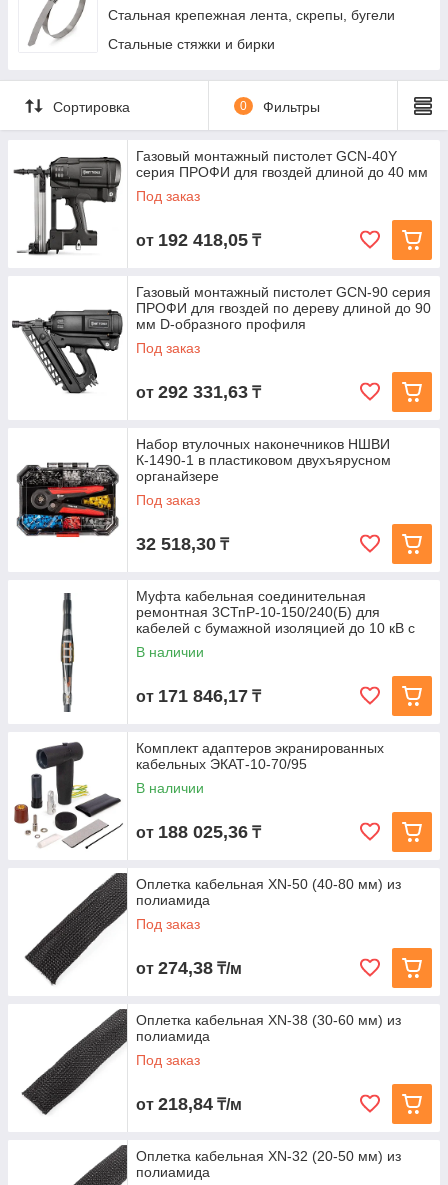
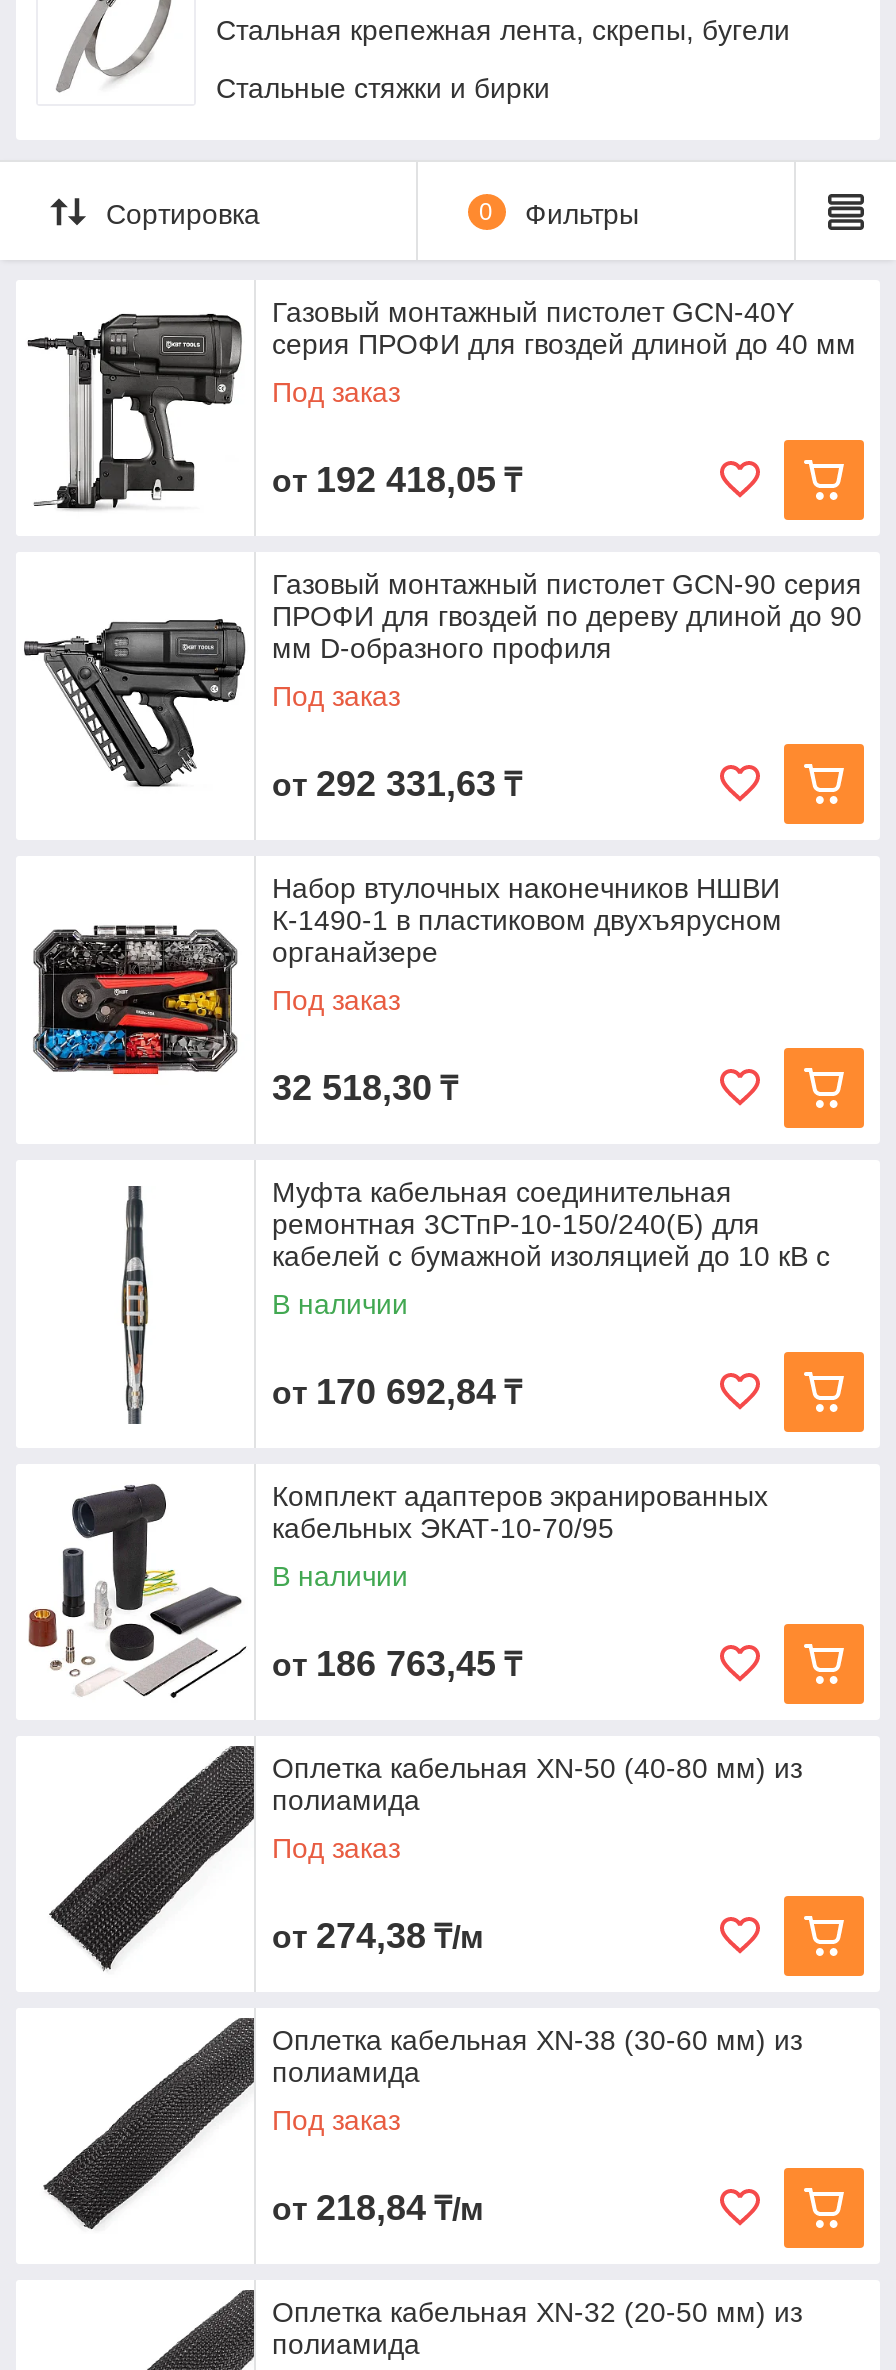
- от 171 846,17 ₸
+ от 170 692,84 ₸

- от 188 025,36 ₸
+ от 186 763,45 ₸
